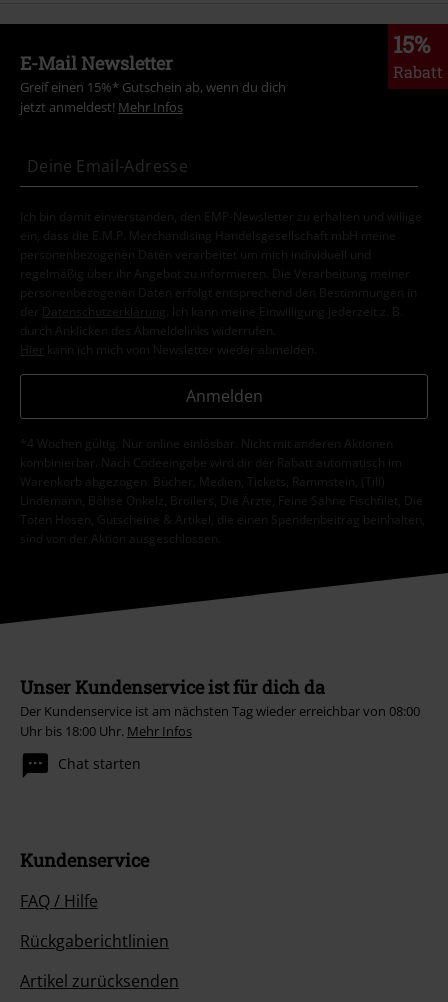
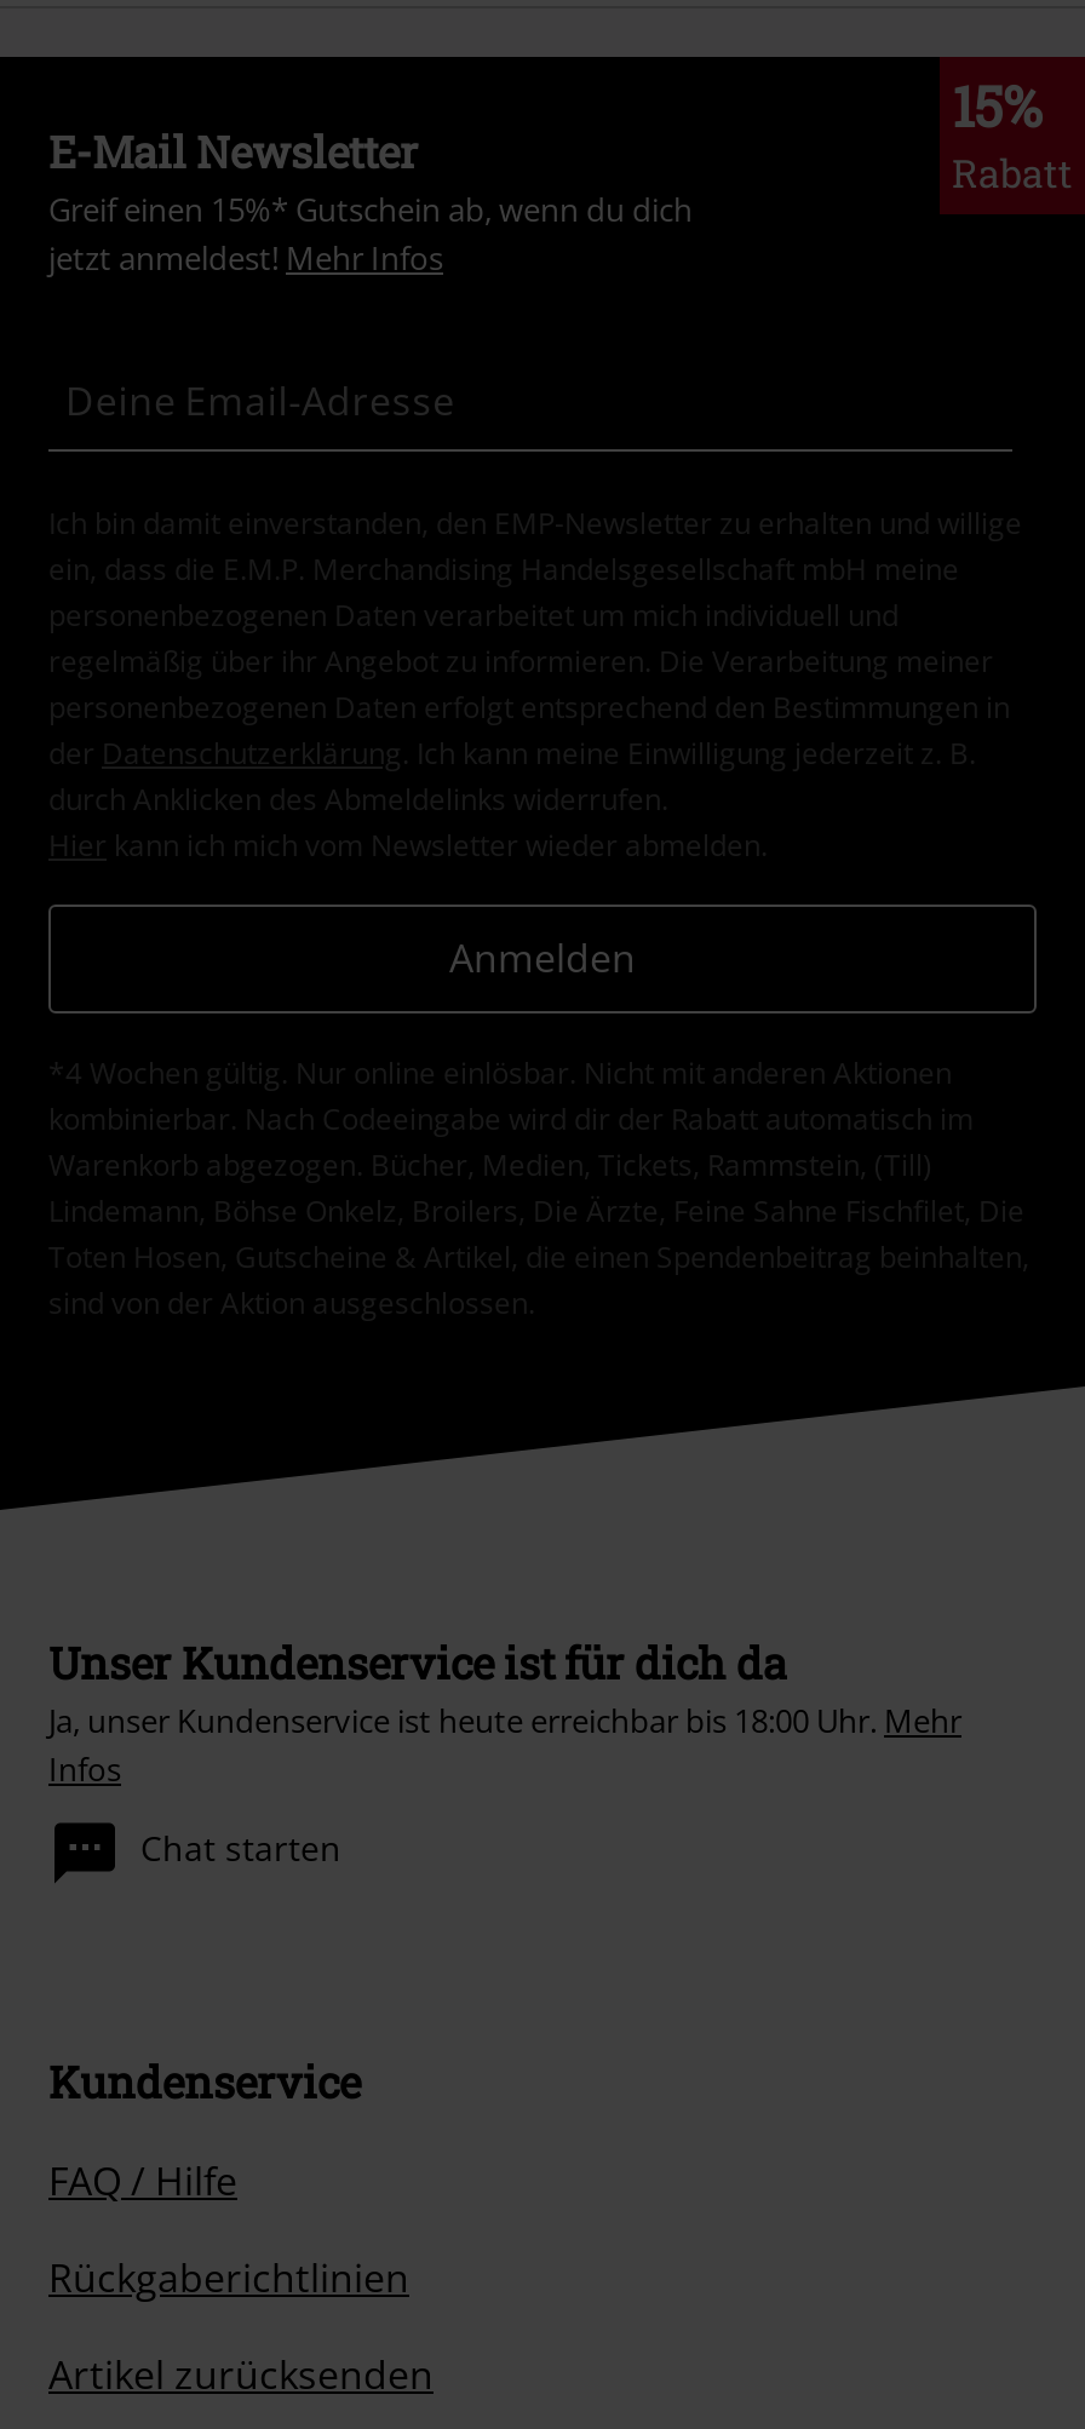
- Der Kundenservice ist am nächsten Tag wieder erreichbar von 08:00
- Uhr bis 18:00 Uhr. Mehr Infos
+ Ja, unser Kundenservice ist heute erreichbar bis 18:00 Uhr. Mehr
+ Infos
